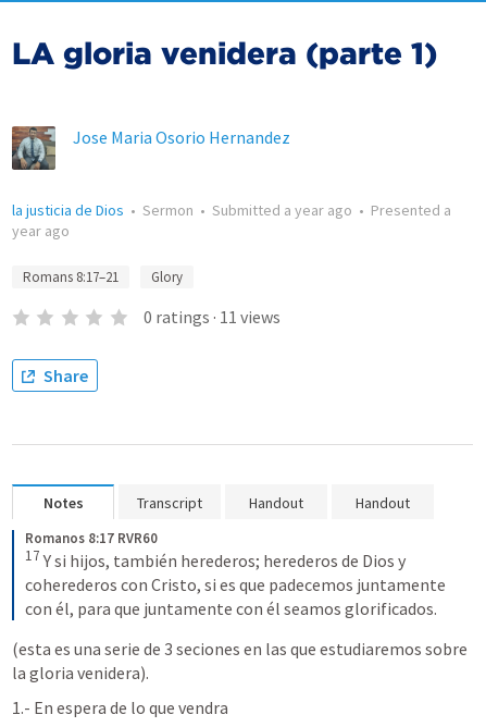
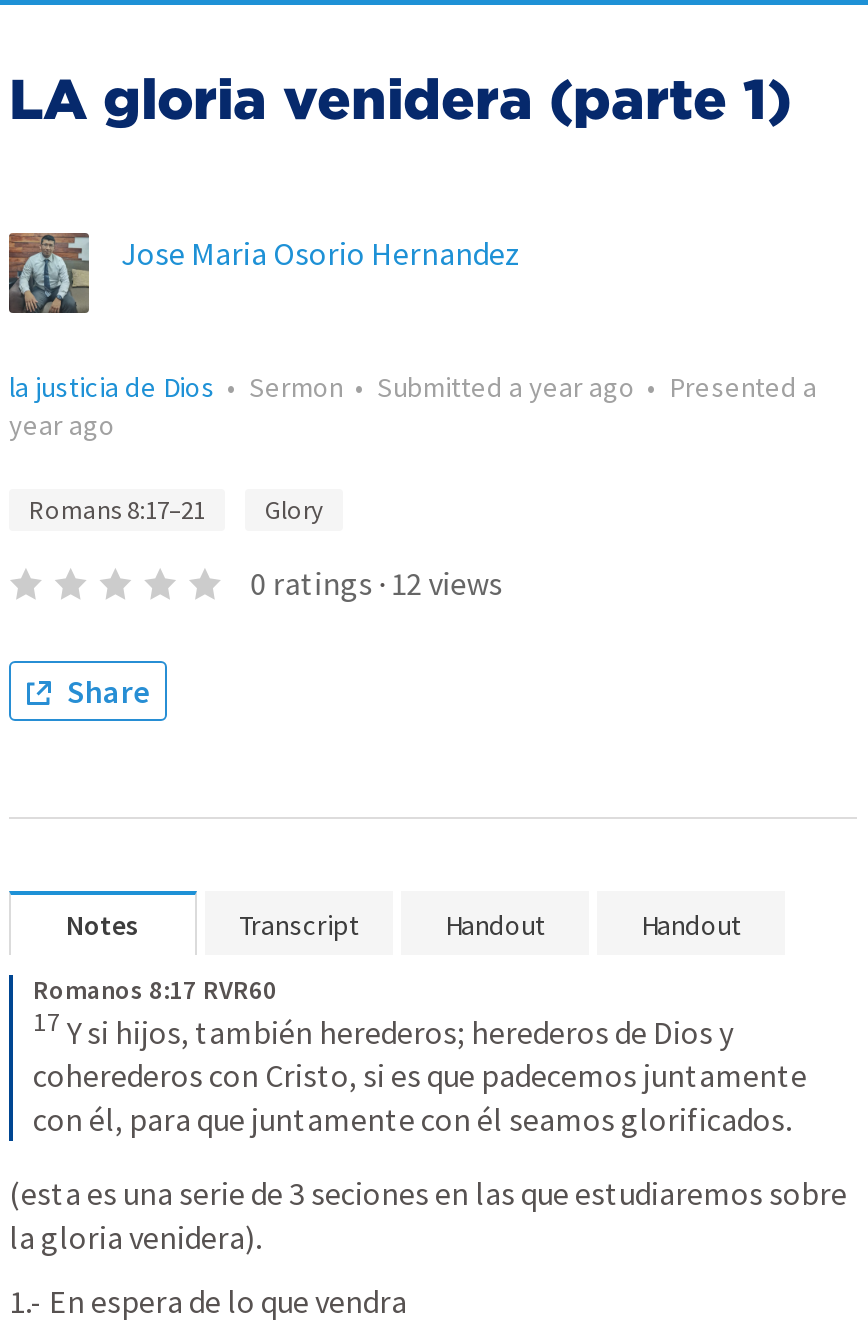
- 0 ratings · 11 views
+ 0 ratings · 12 views
